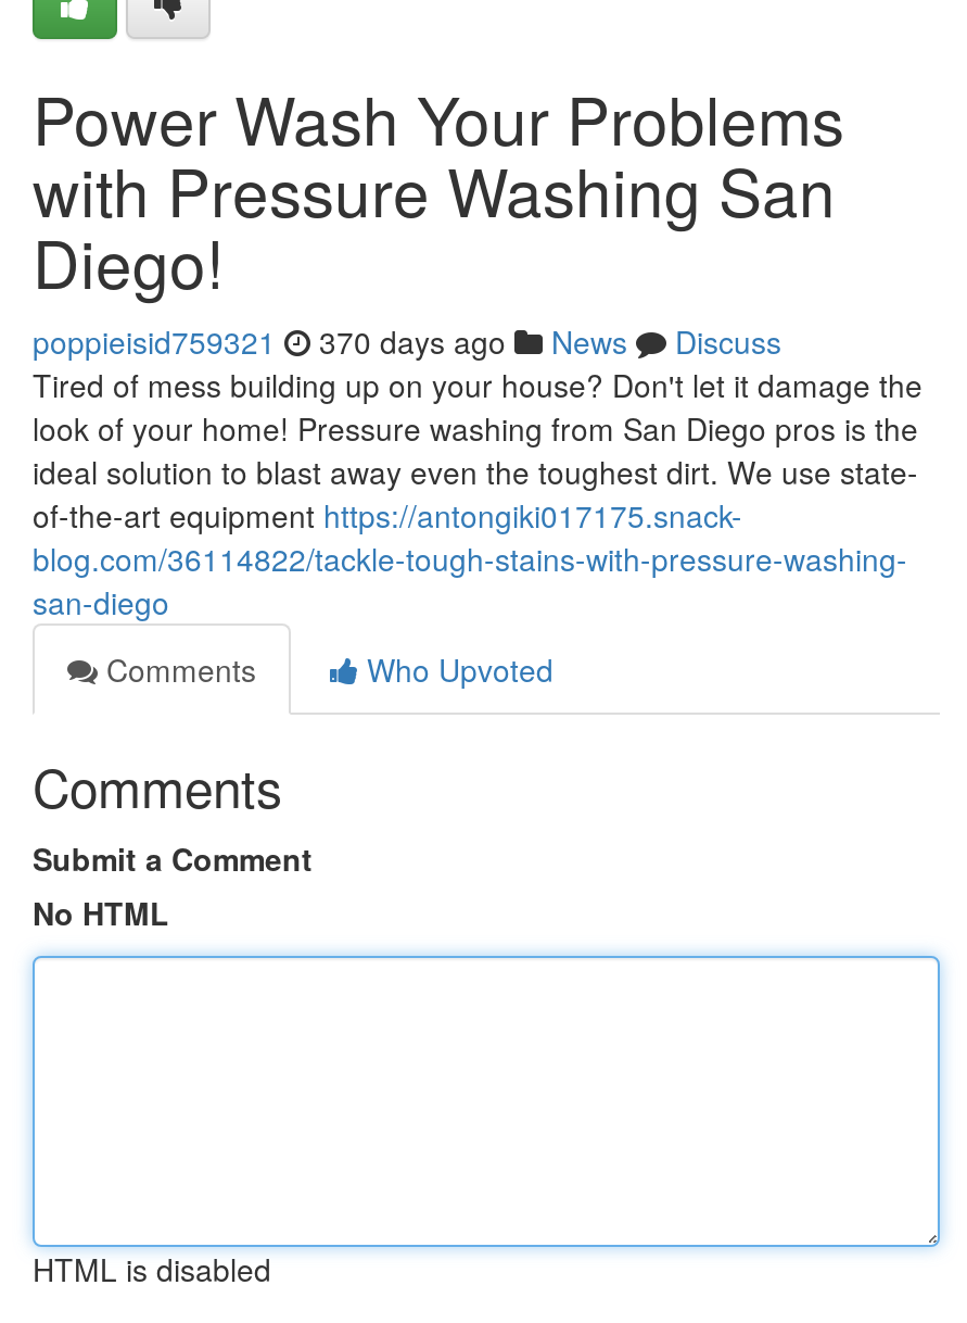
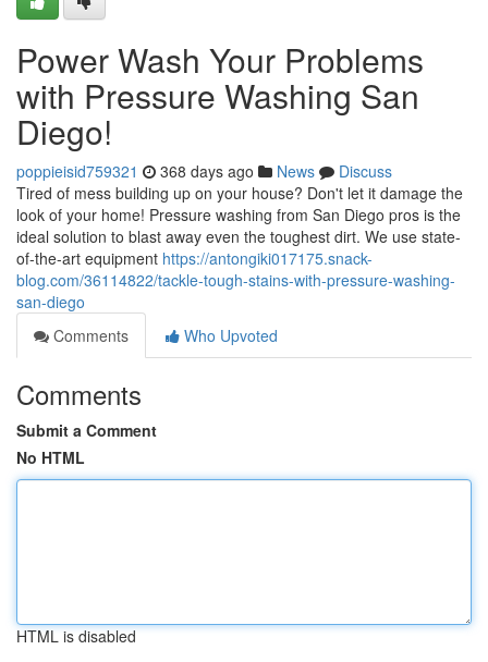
- poppieisid759321 370 days ago News Discuss
+ poppieisid759321 368 days ago News Discuss
